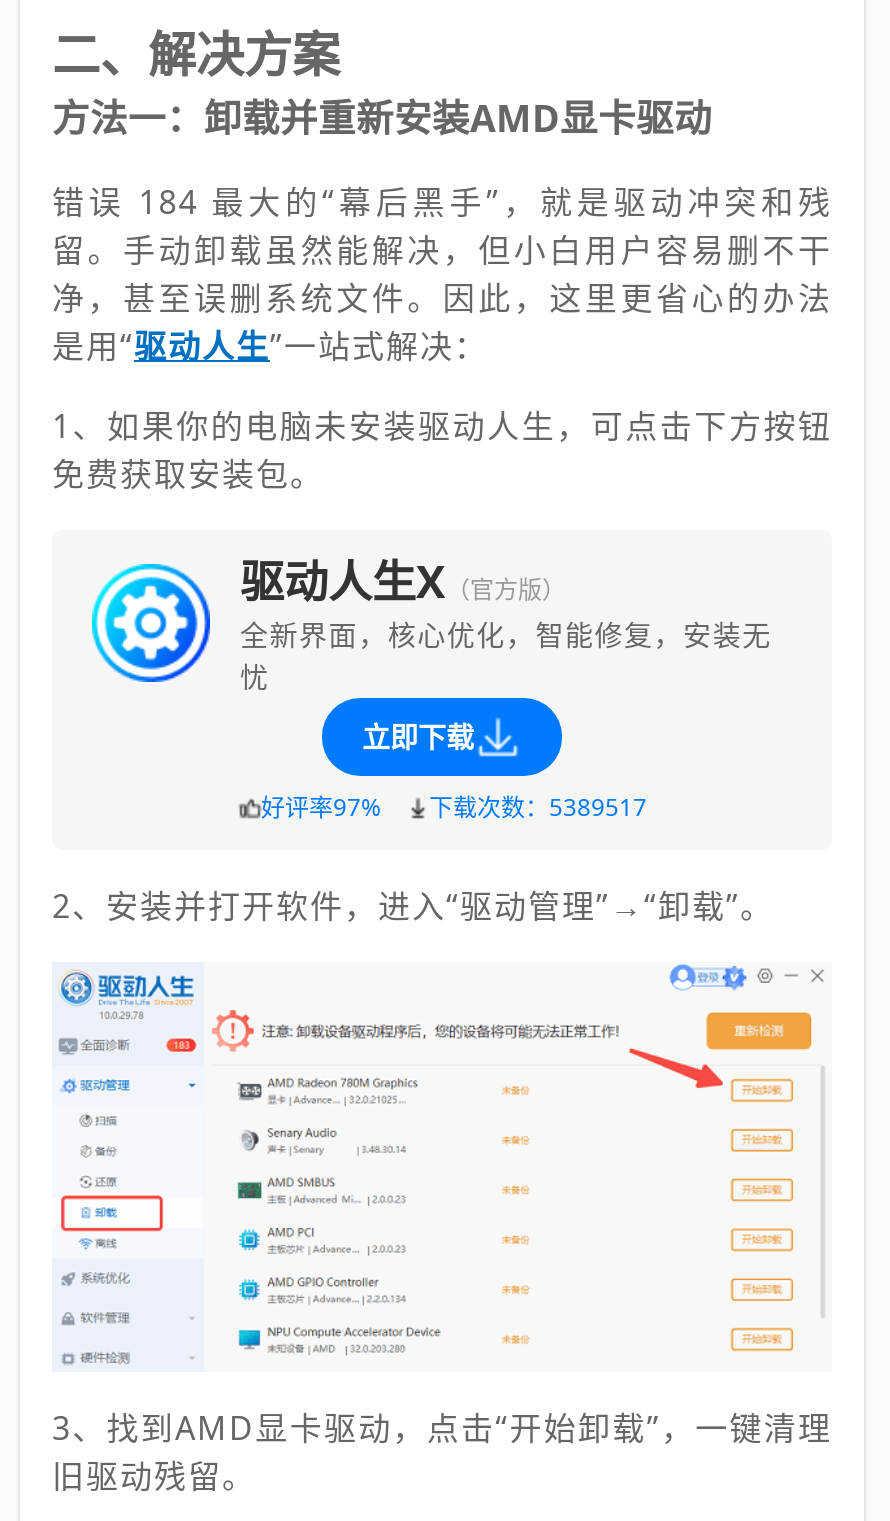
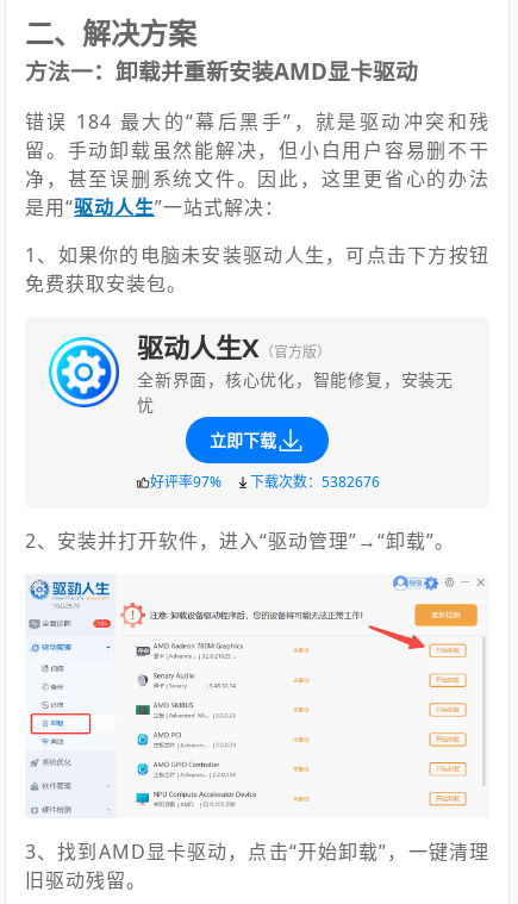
- 好评率97% 下载次数：5389517
+ 好评率97% 下载次数：5382676
